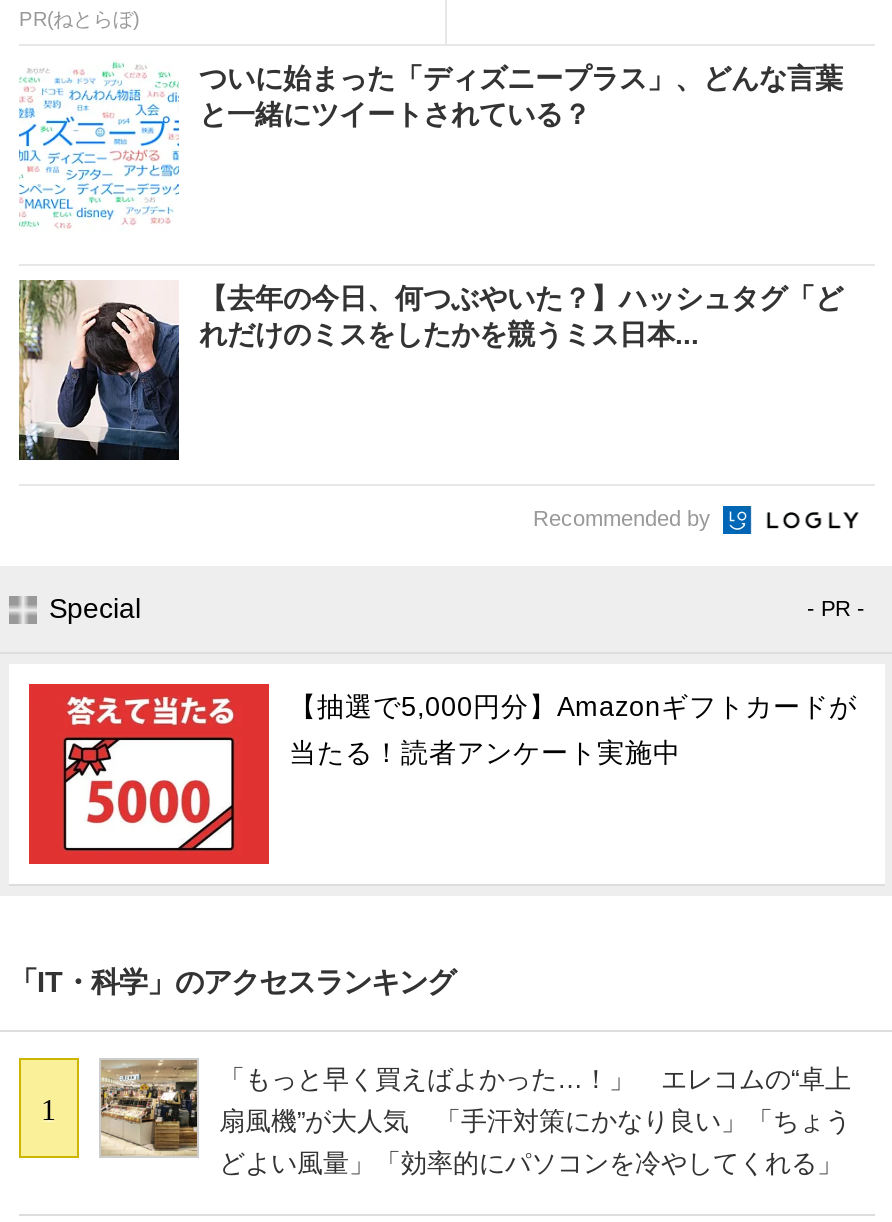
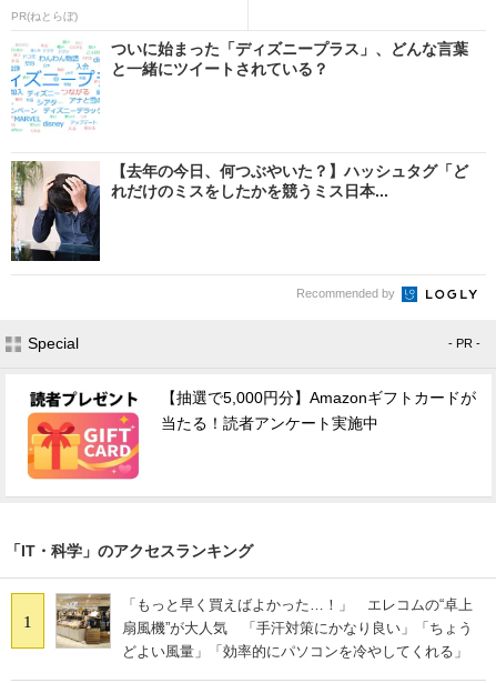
- [image]
+ [image]
